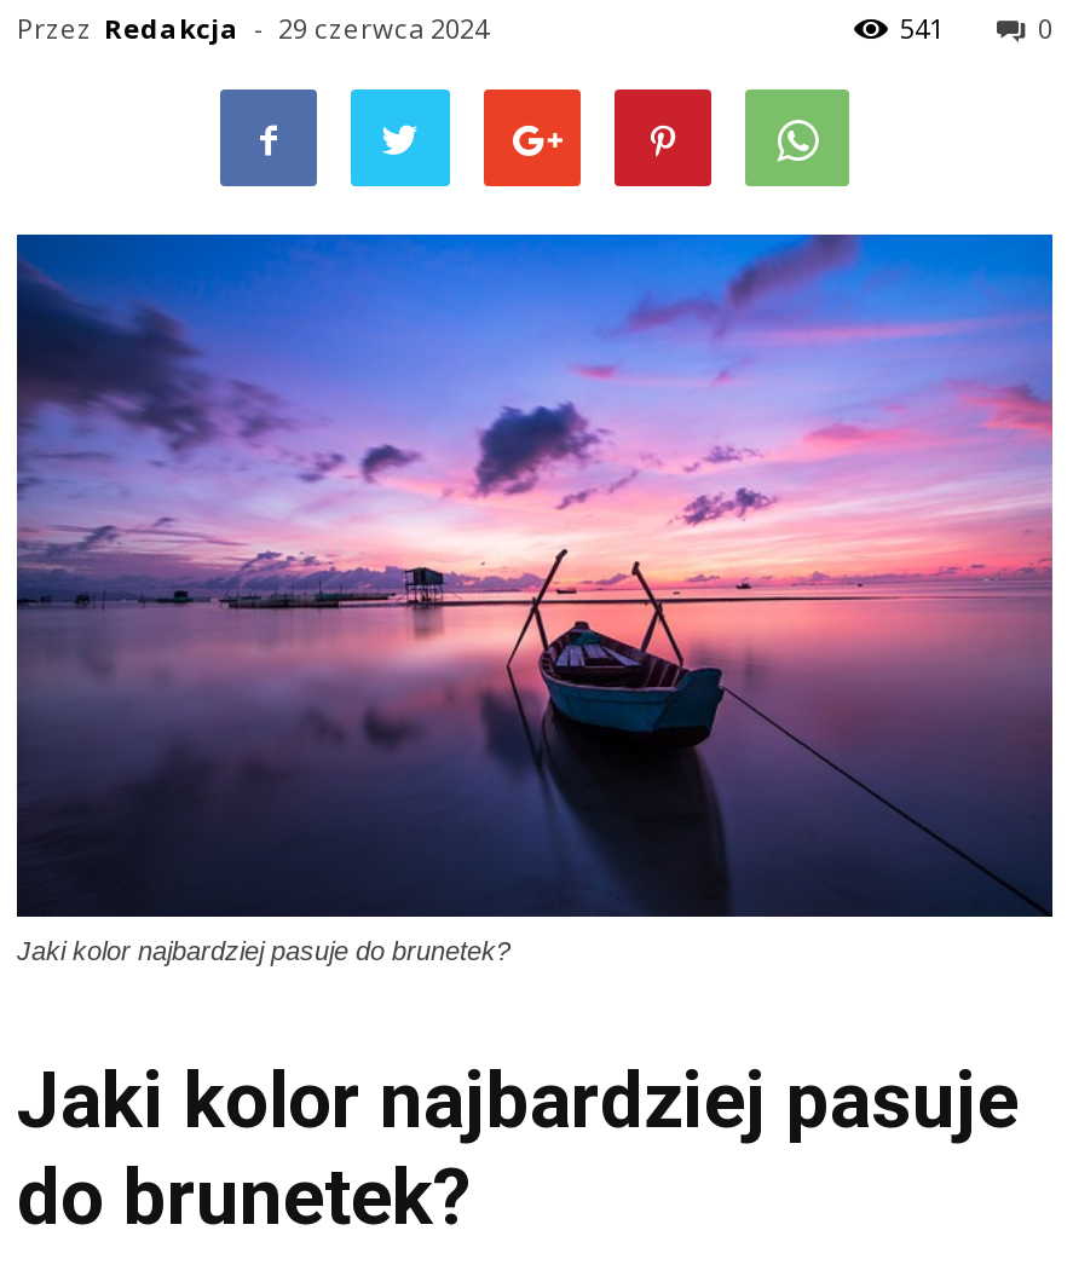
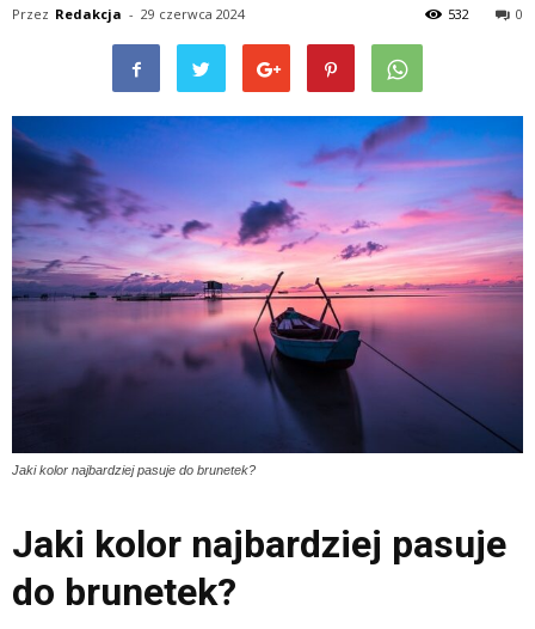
- 541
+ 532
